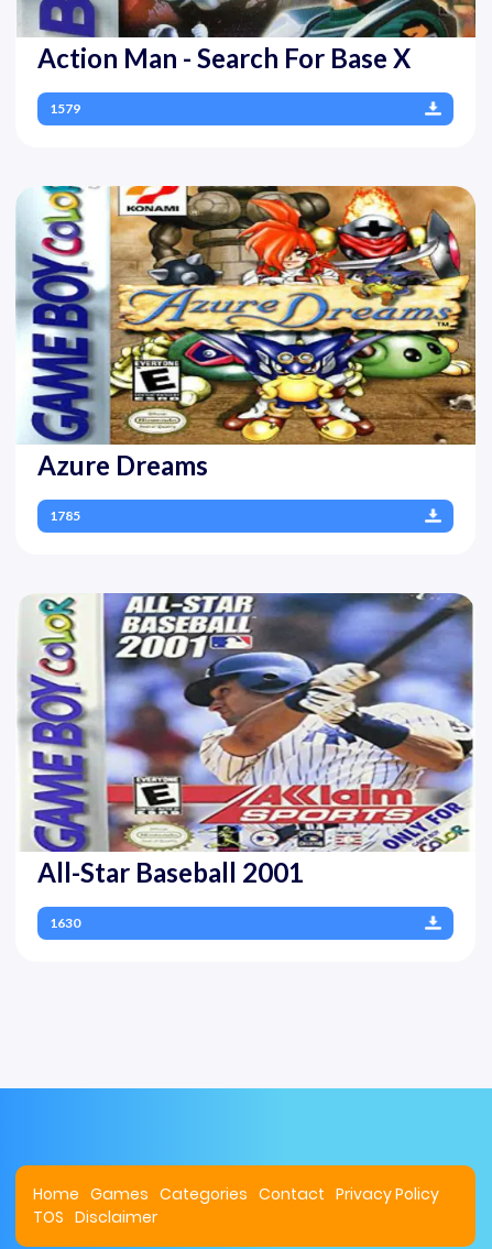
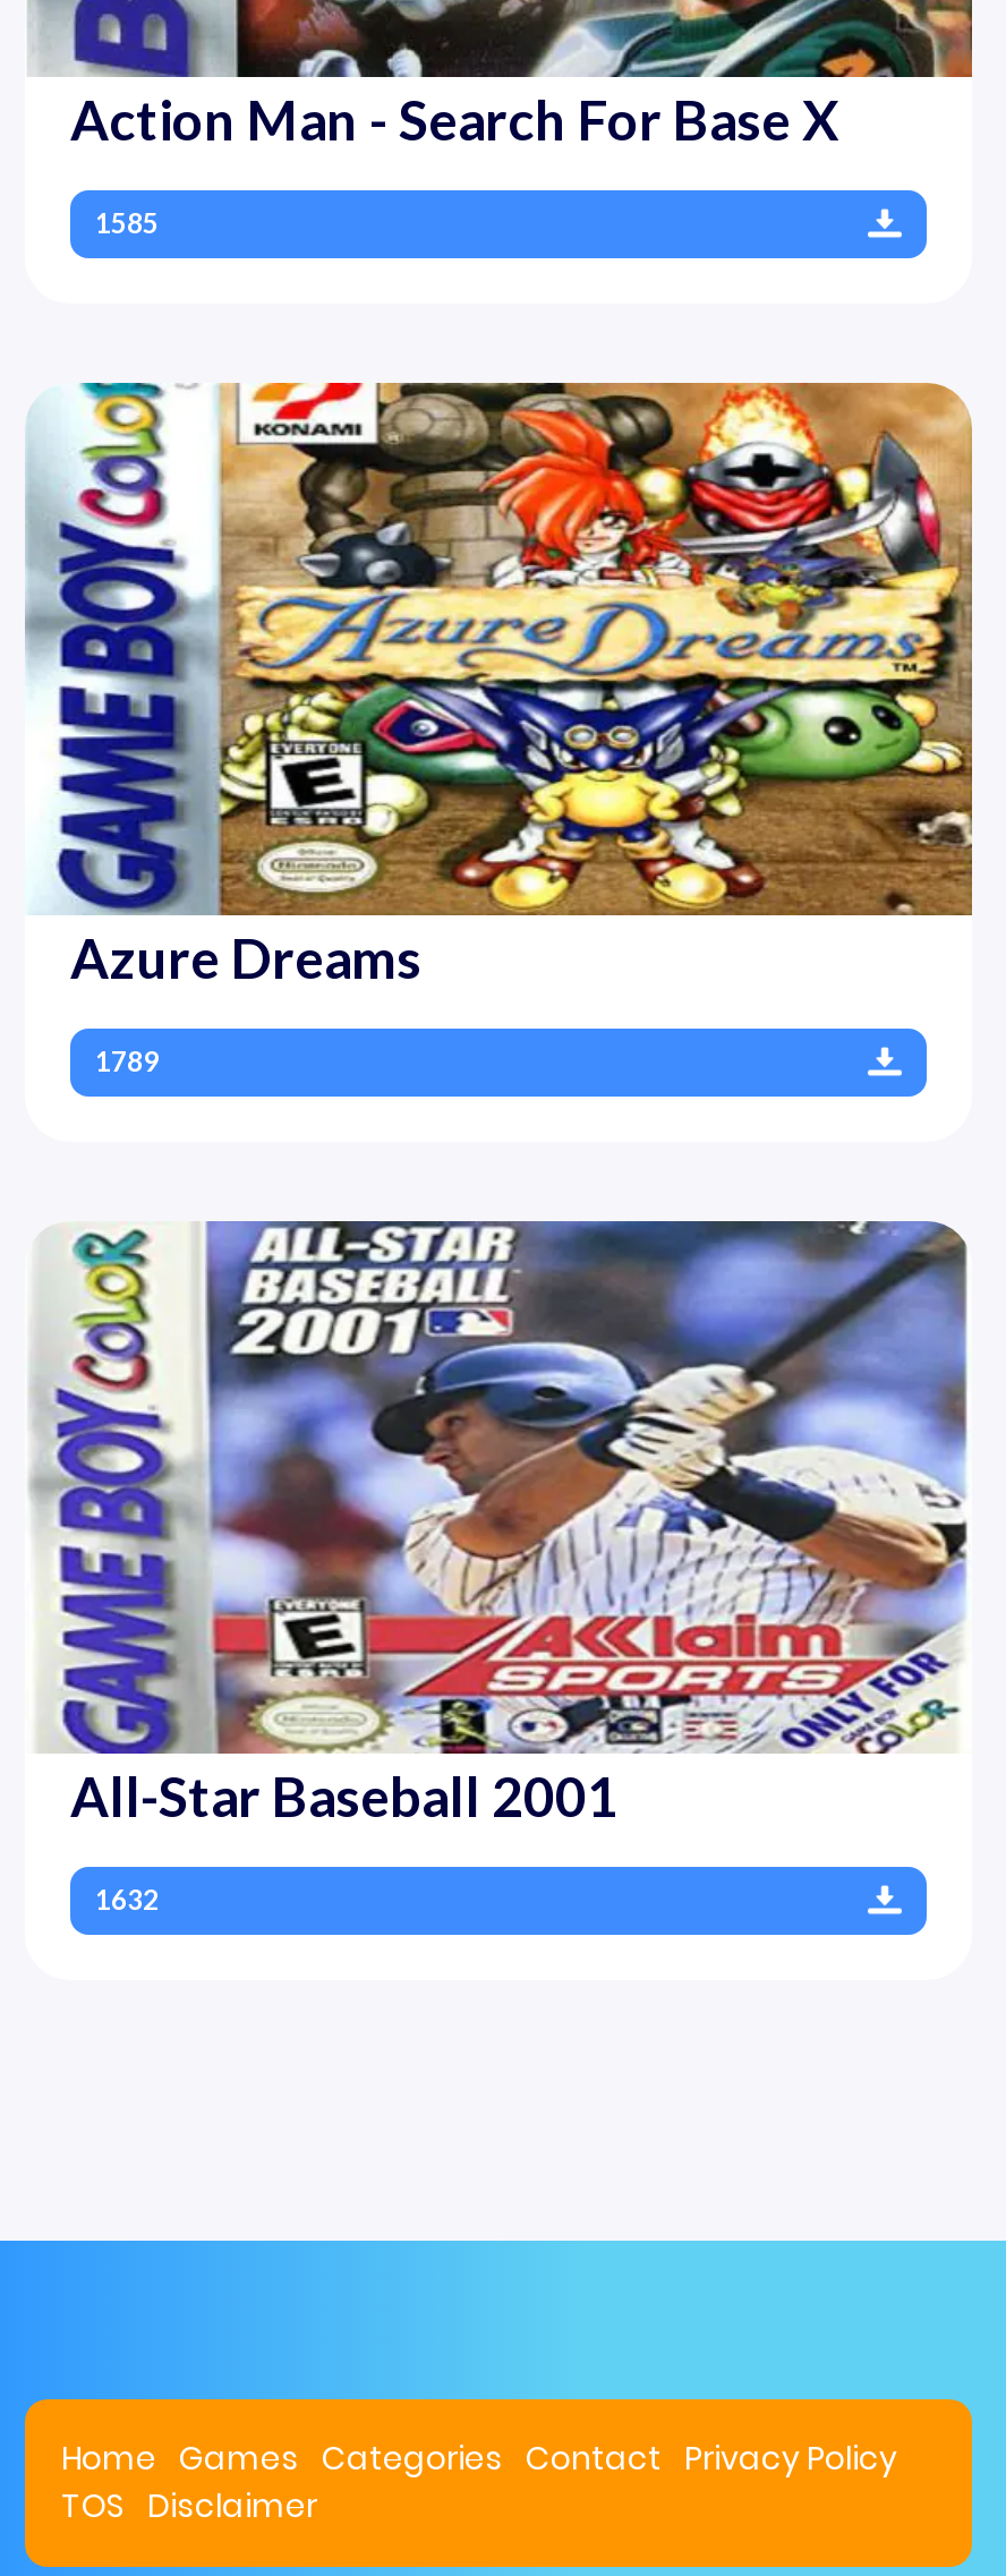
- 1579
+ 1585

- 1785
+ 1789

- 1630
+ 1632
